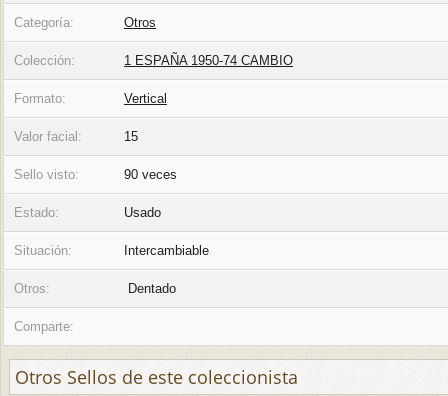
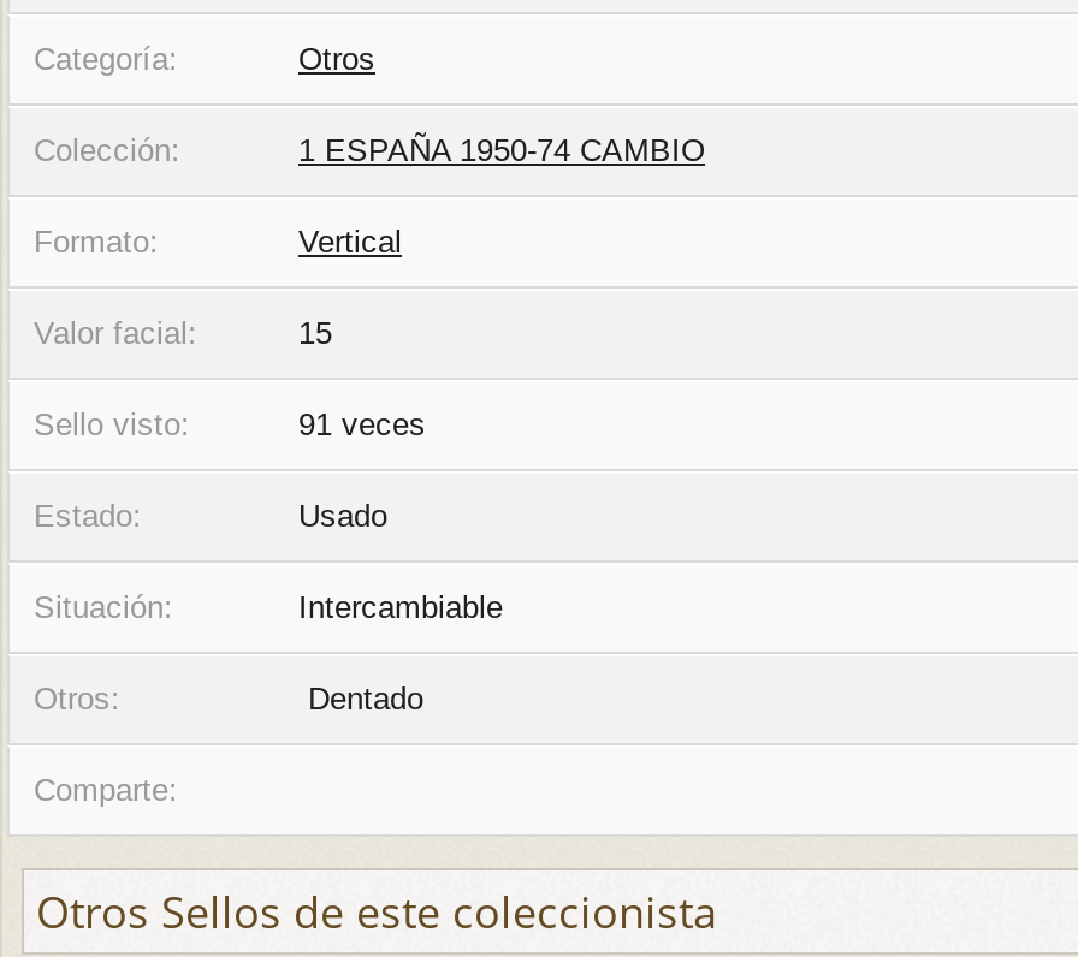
- 90 veces
+ 91 veces
